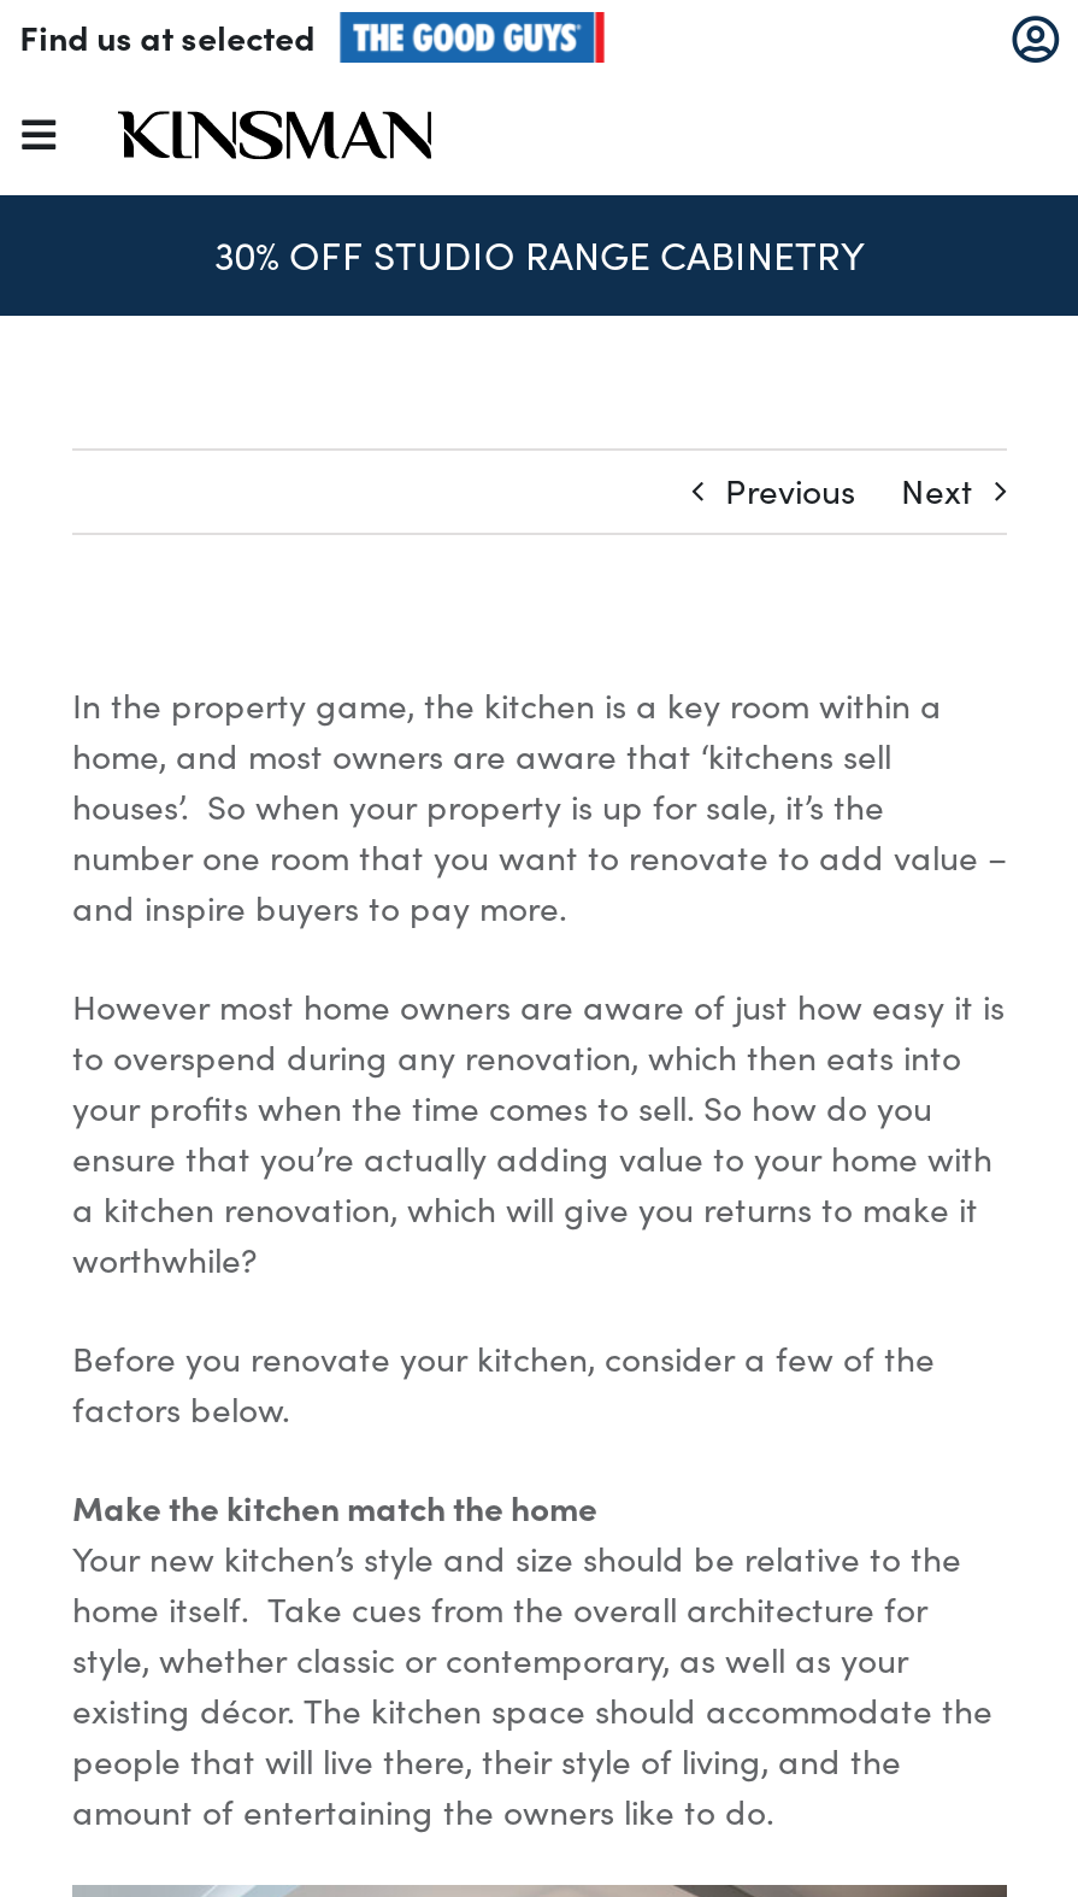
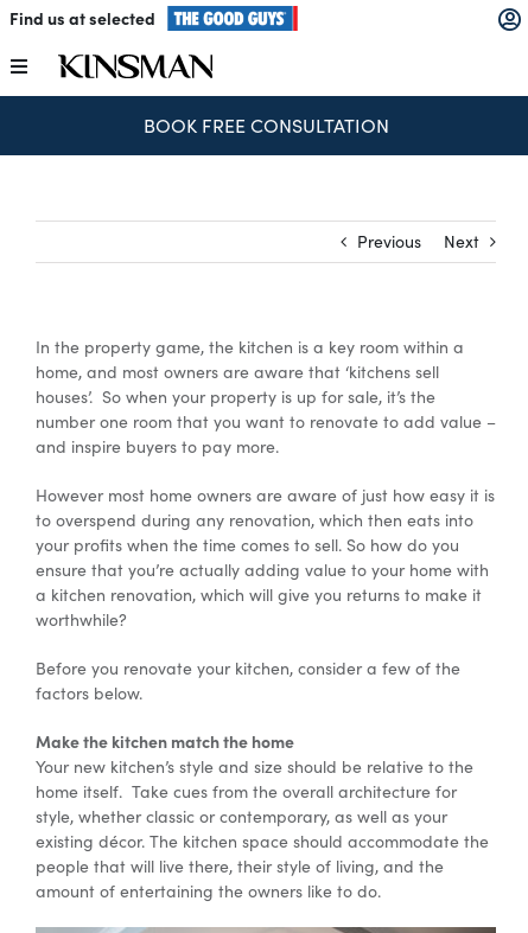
- 30% OFF STUDIO RANGE CABINETRY
+ BOOK FREE CONSULTATION
